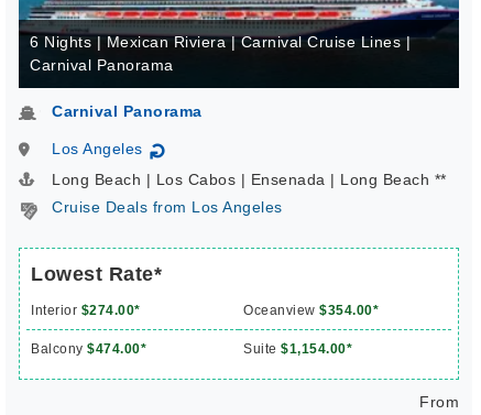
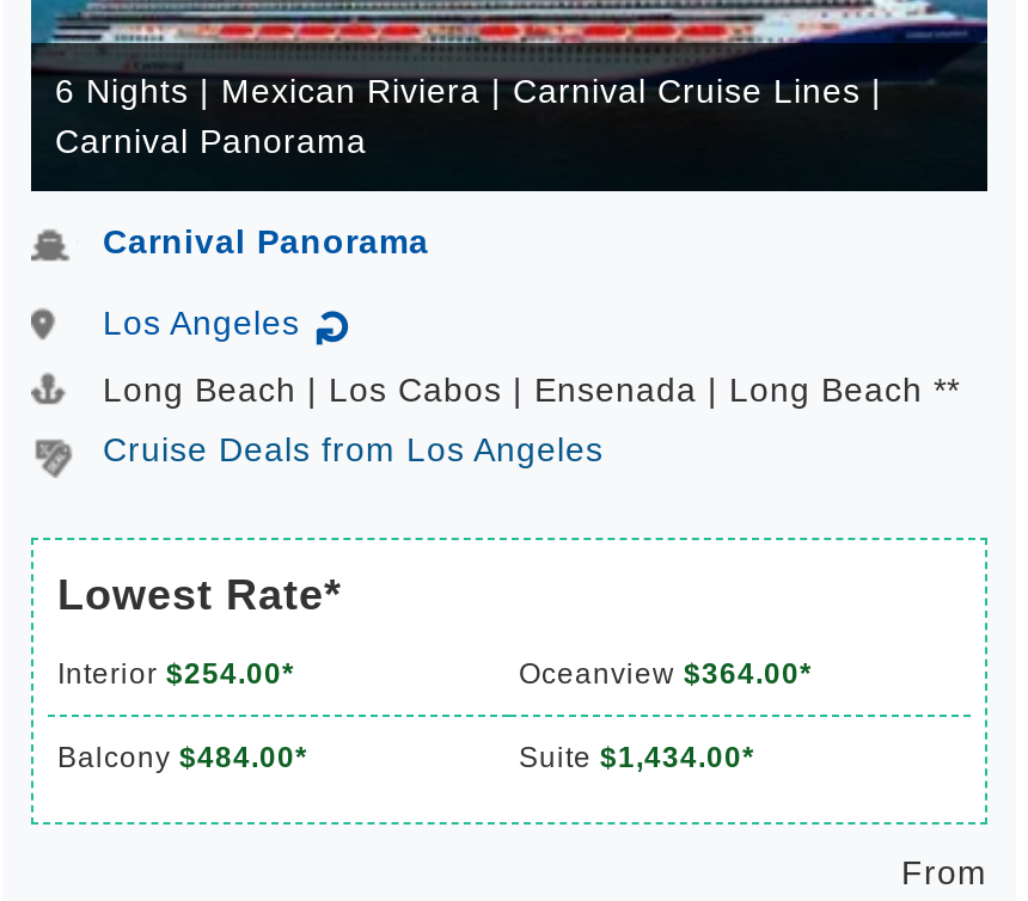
- Interior $274.00*
+ Interior $254.00*

- Oceanview $354.00*
+ Oceanview $364.00*

- Balcony $474.00*
+ Balcony $484.00*

- Suite $1,154.00*
+ Suite $1,434.00*
